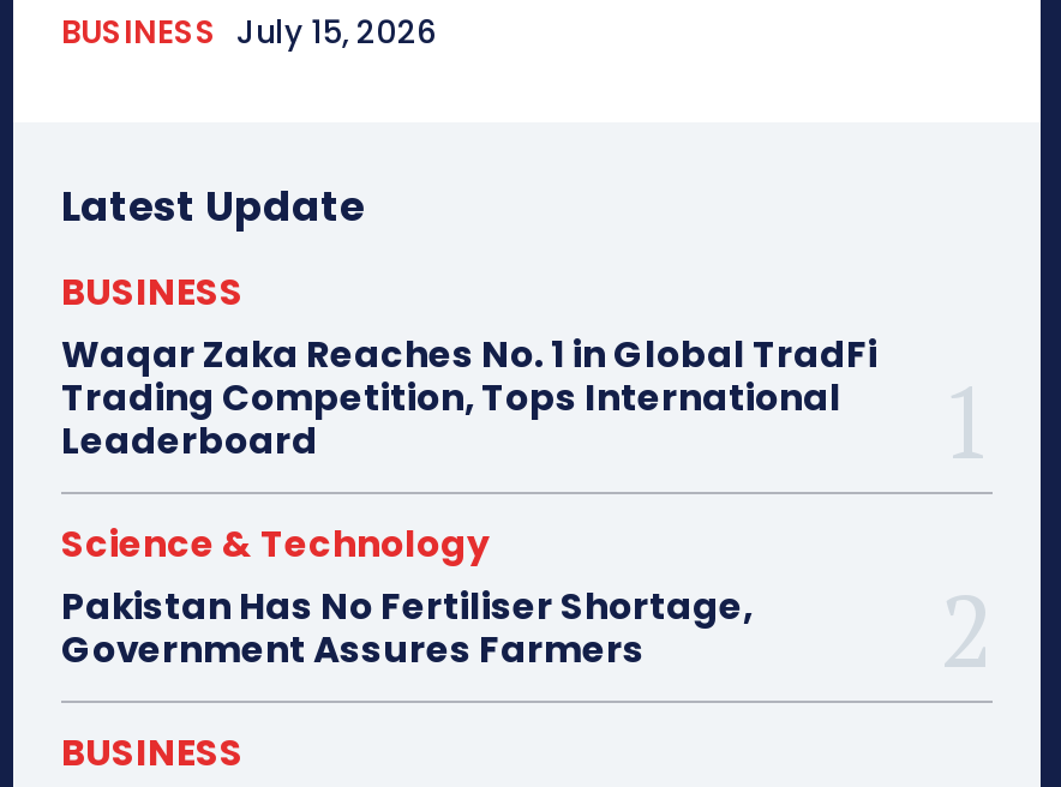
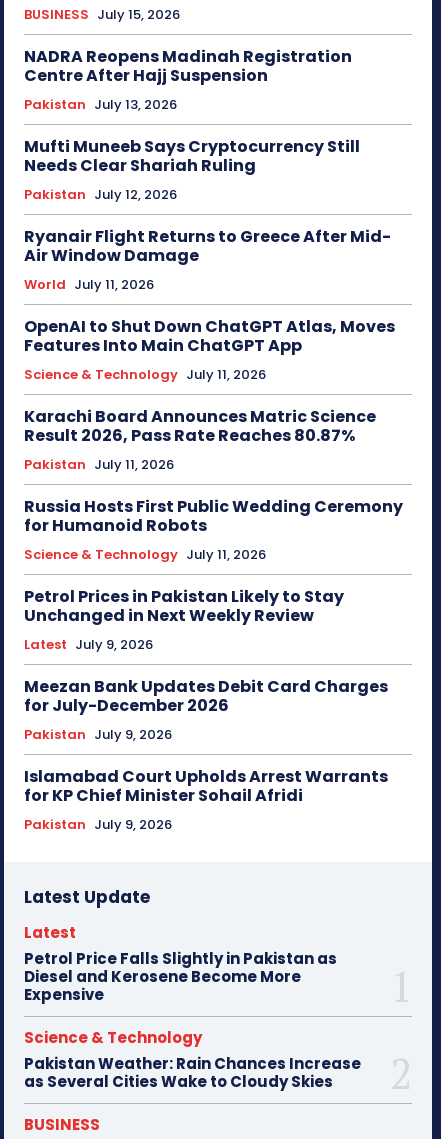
+ NADRA Reopens Madinah Registration
+ Centre After Hajj Suspension
+ Pakistan July 13, 2026
+ Mufti Muneeb Says Cryptocurrency Still
+ Needs Clear Shariah Ruling
+ Pakistan July 12, 2026
+ Ryanair Flight Returns to Greece After Mid-
+ Air Window Damage
+ World July 11, 2026
+ OpenAI to Shut Down ChatGPT Atlas, Moves
+ Features Into Main ChatGPT App
+ Science & Technology July 11, 2026
+ Karachi Board Announces Matric Science
+ Result 2026, Pass Rate Reaches 80.87%
+ Pakistan July 11, 2026
+ Russia Hosts First Public Wedding Ceremony
+ for Humanoid Robots
+ Science & Technology July 11, 2026
+ Petrol Prices in Pakistan Likely to Stay
+ Unchanged in Next Weekly Review
+ Latest July 9, 2026
+ Meezan Bank Updates Debit Card Charges
+ for July-December 2026
+ Pakistan July 9, 2026
+ Islamabad Court Upholds Arrest Warrants
+ for KP Chief Minister Sohail Afridi
+ Pakistan July 9, 2026

- BUSINESS
- Waqar Zaka Reaches No. 1 in Global TradFi
- Trading Competition, Tops International
- Leaderboard
+ Latest
+ Petrol Price Falls Slightly in Pakistan as
+ Diesel and Kerosene Become More
+ Expensive

- Pakistan Has No Fertiliser Shortage,
- Government Assures Farmers
+ Pakistan Weather: Rain Chances Increase
+ as Several Cities Wake to Cloudy Skies
